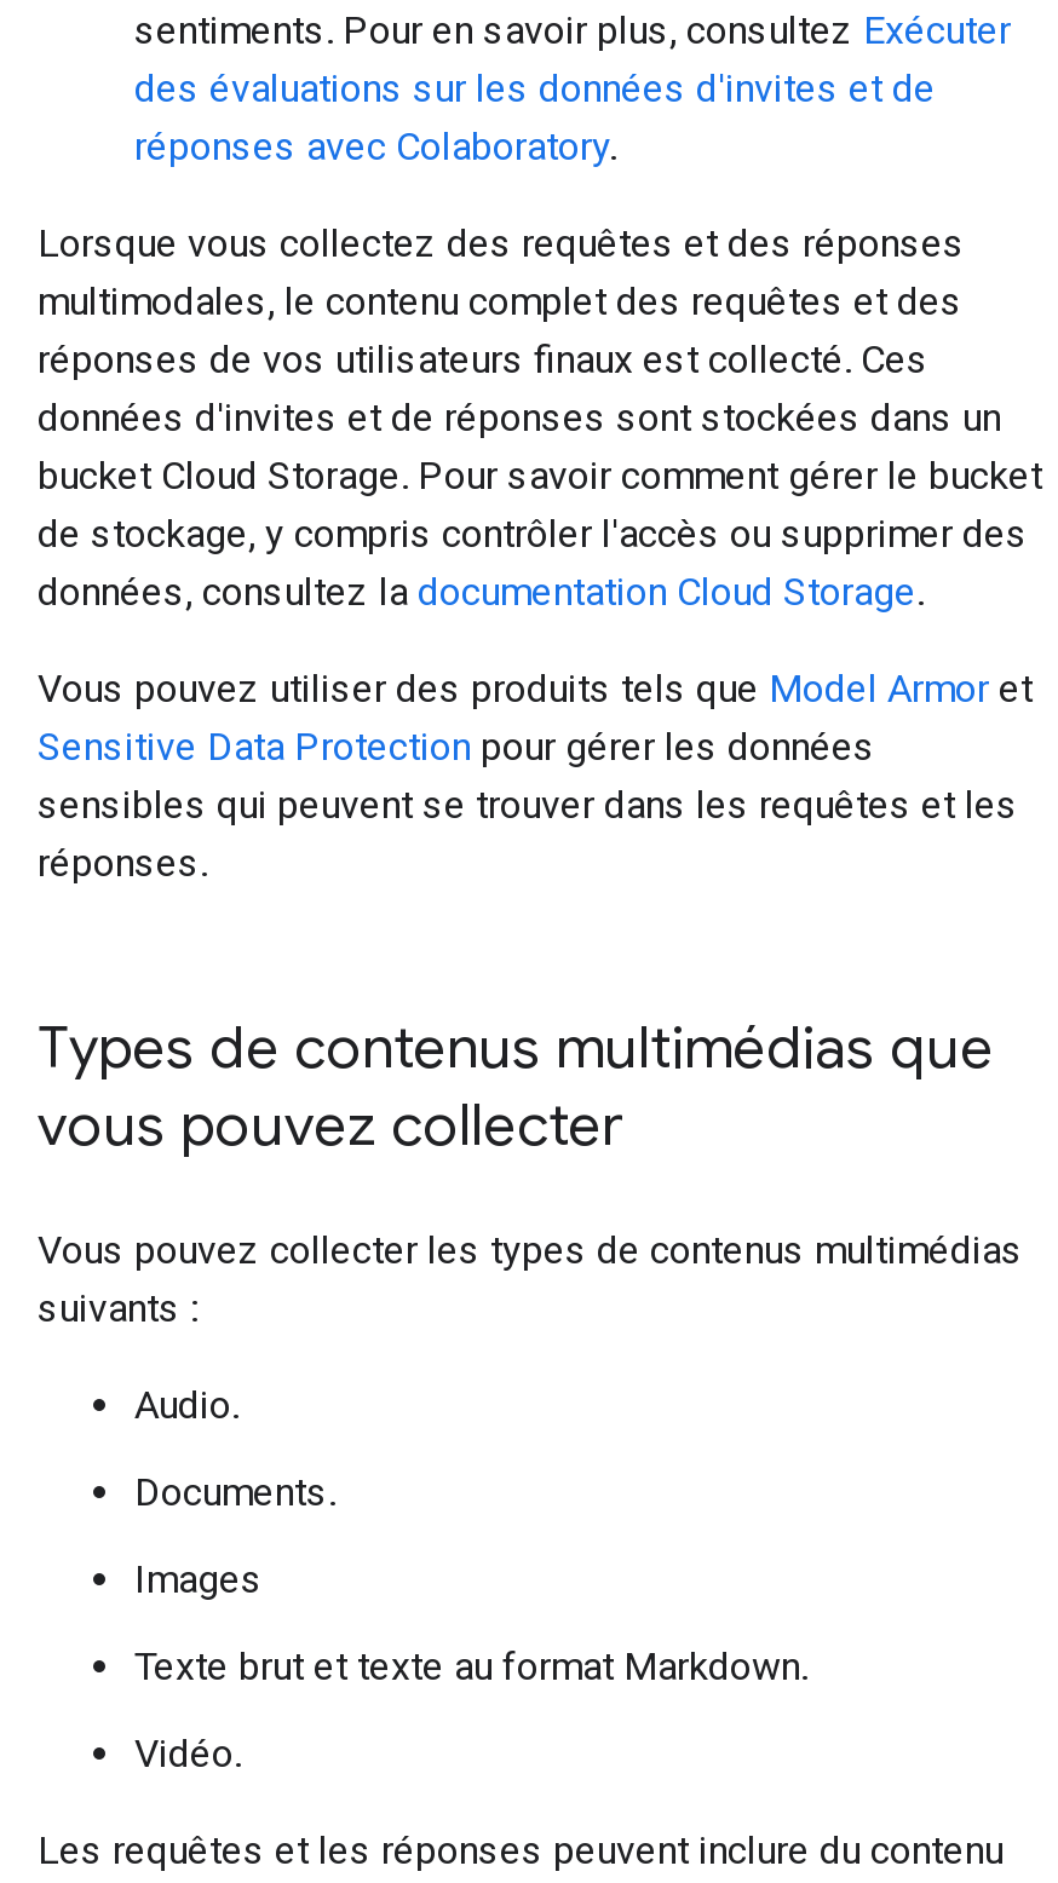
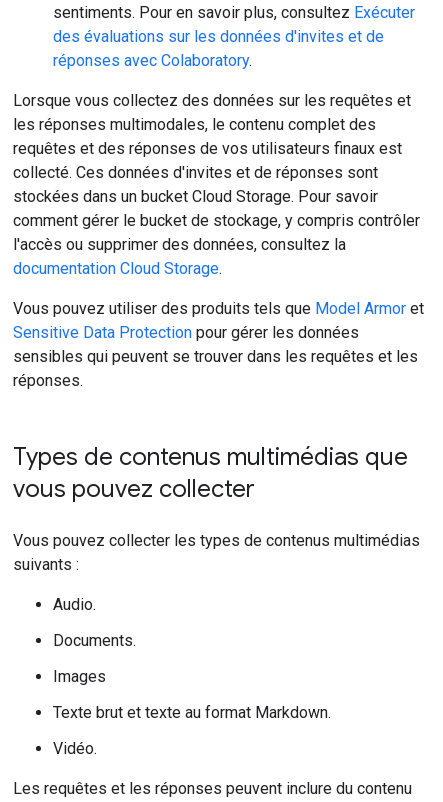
- Lorsque vous collectez des requêtes et des réponses
- multimodales, le contenu complet des requêtes et des
- réponses de vos utilisateurs finaux est collecté. Ces
- données d'invites et de réponses sont stockées dans un
- bucket Cloud Storage. Pour savoir comment gérer le bucket
- de stockage, y compris contrôler l'accès ou supprimer des
- données, consultez la documentation Cloud Storage.
+ Lorsque vous collectez des données sur les requêtes et
+ les réponses multimodales, le contenu complet des
+ requêtes et des réponses de vos utilisateurs finaux est
+ collecté. Ces données d'invites et de réponses sont
+ stockées dans un bucket Cloud Storage. Pour savoir
+ comment gérer le bucket de stockage, y compris contrôler
+ l'accès ou supprimer des données, consultez la
+ documentation Cloud Storage.
